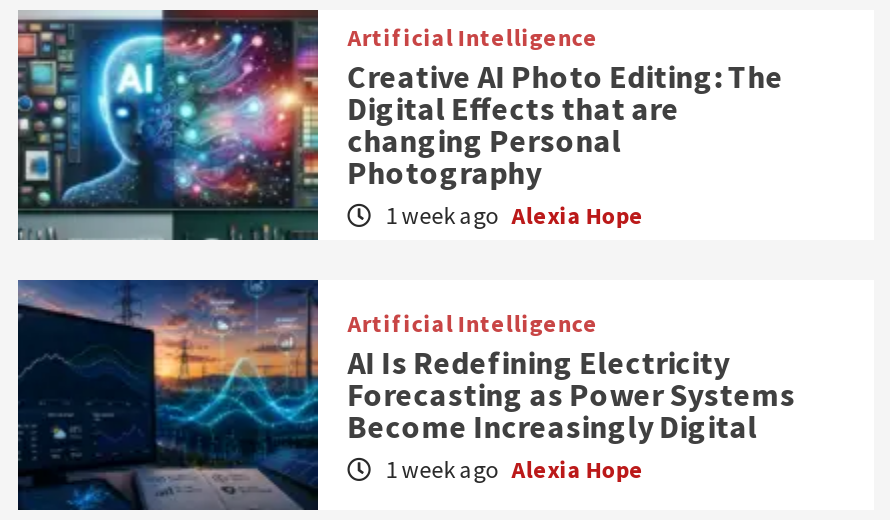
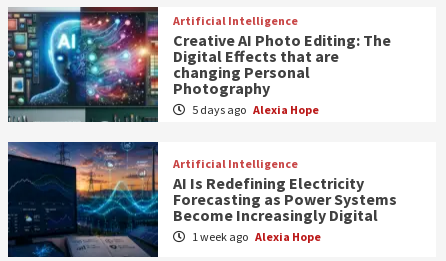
- 1 week ago Alexia Hope
+ 5 days ago Alexia Hope
